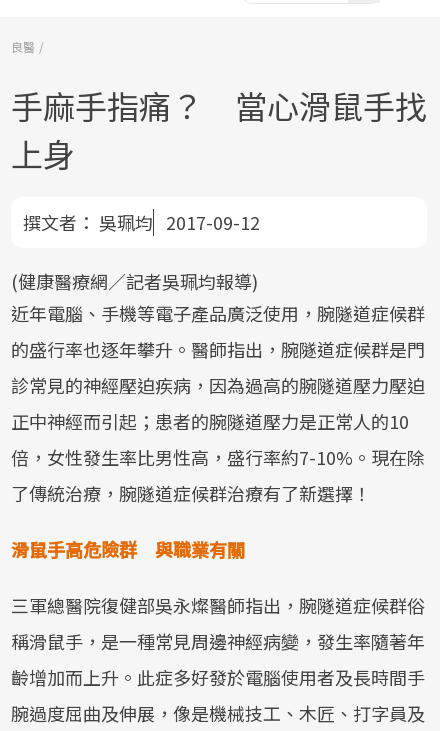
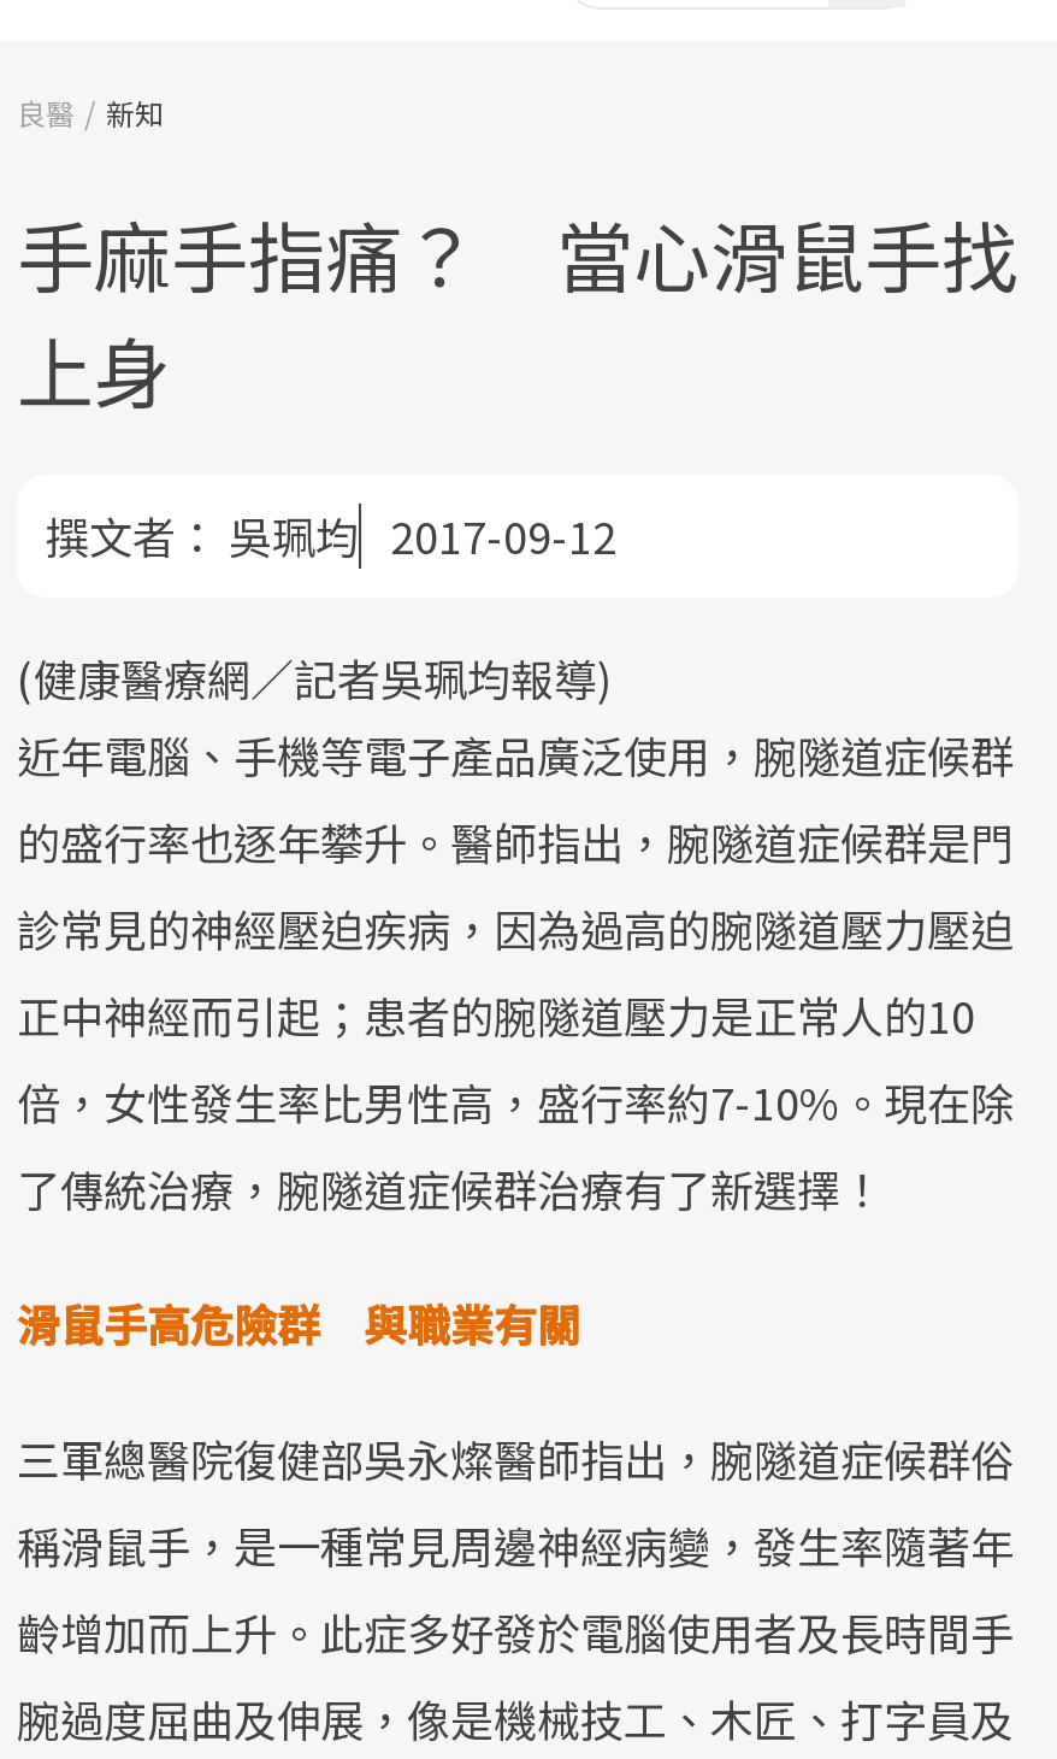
+ 新知
